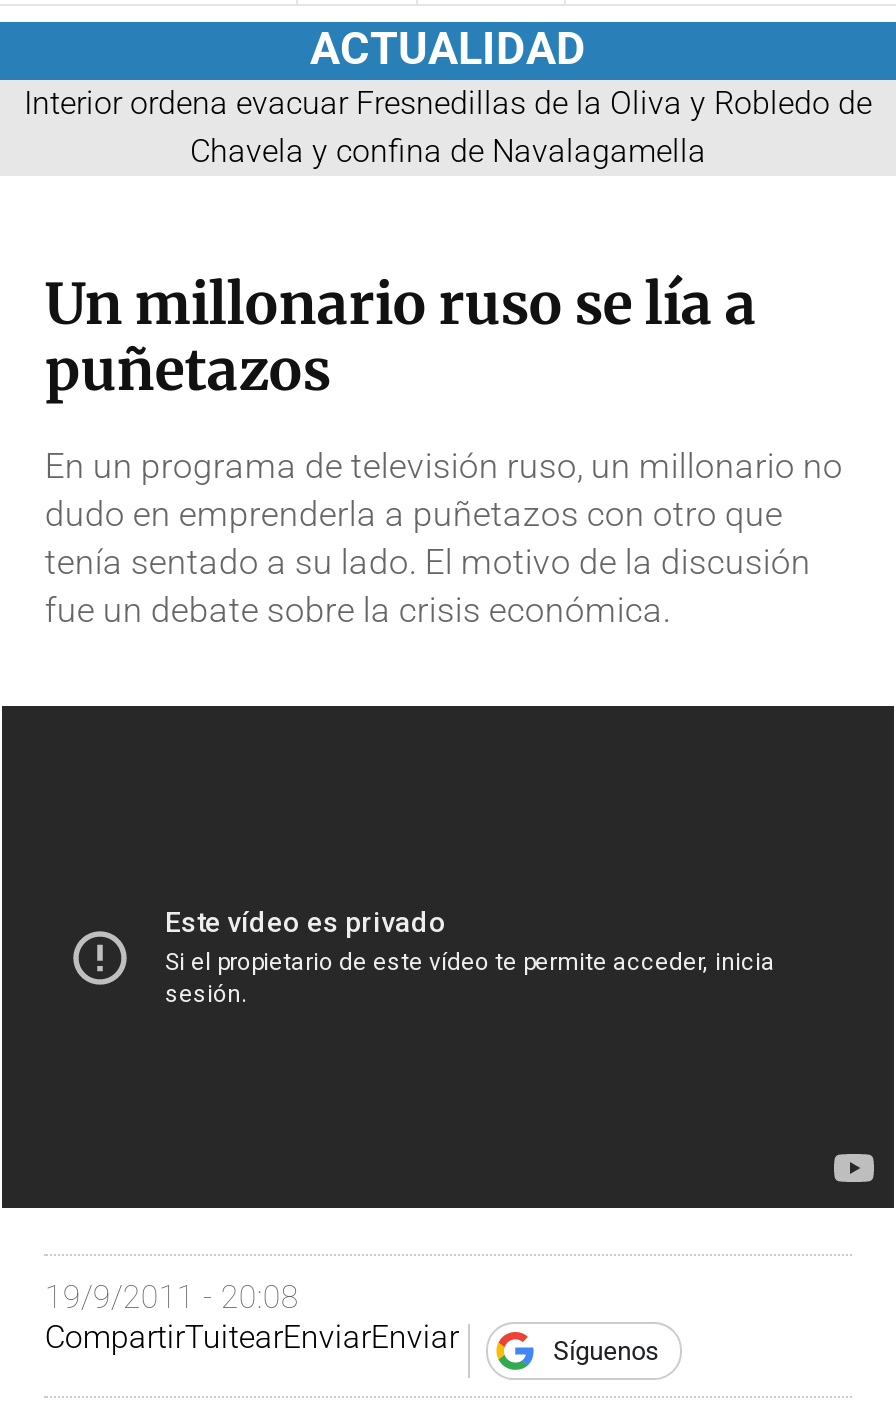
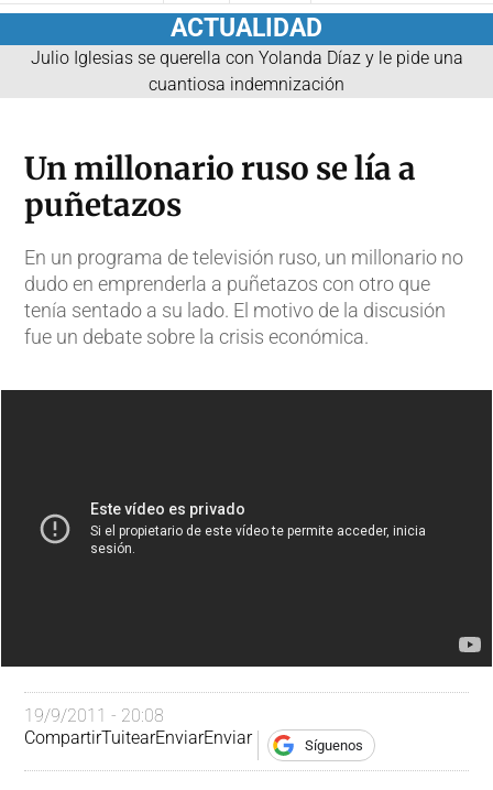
- Interior ordena evacuar Fresnedillas de la Oliva y Robledo de
- Chavela y confina de Navalagamella
+ Julio Iglesias se querella con Yolanda Díaz y le pide una
+ cuantiosa indemnización
